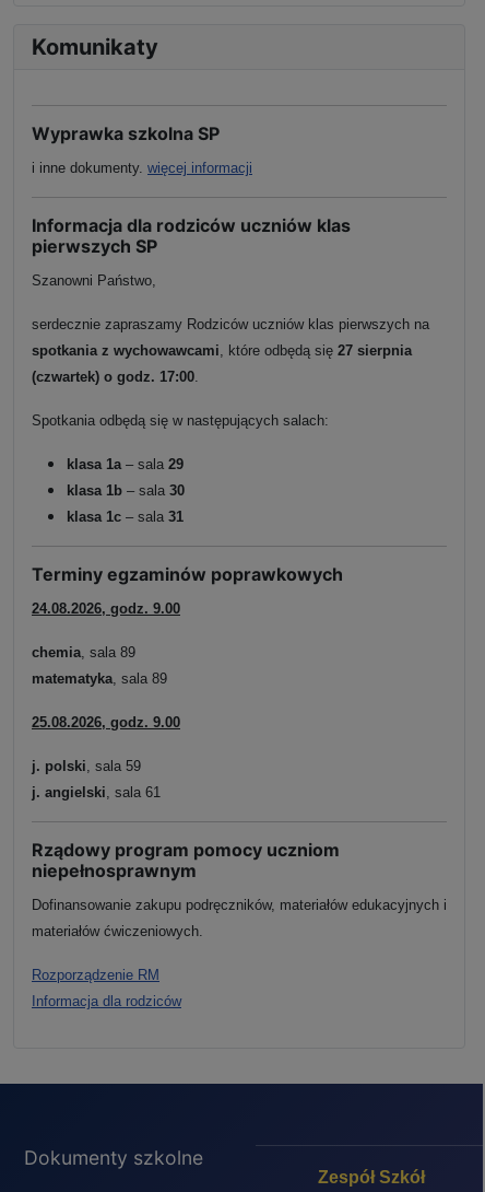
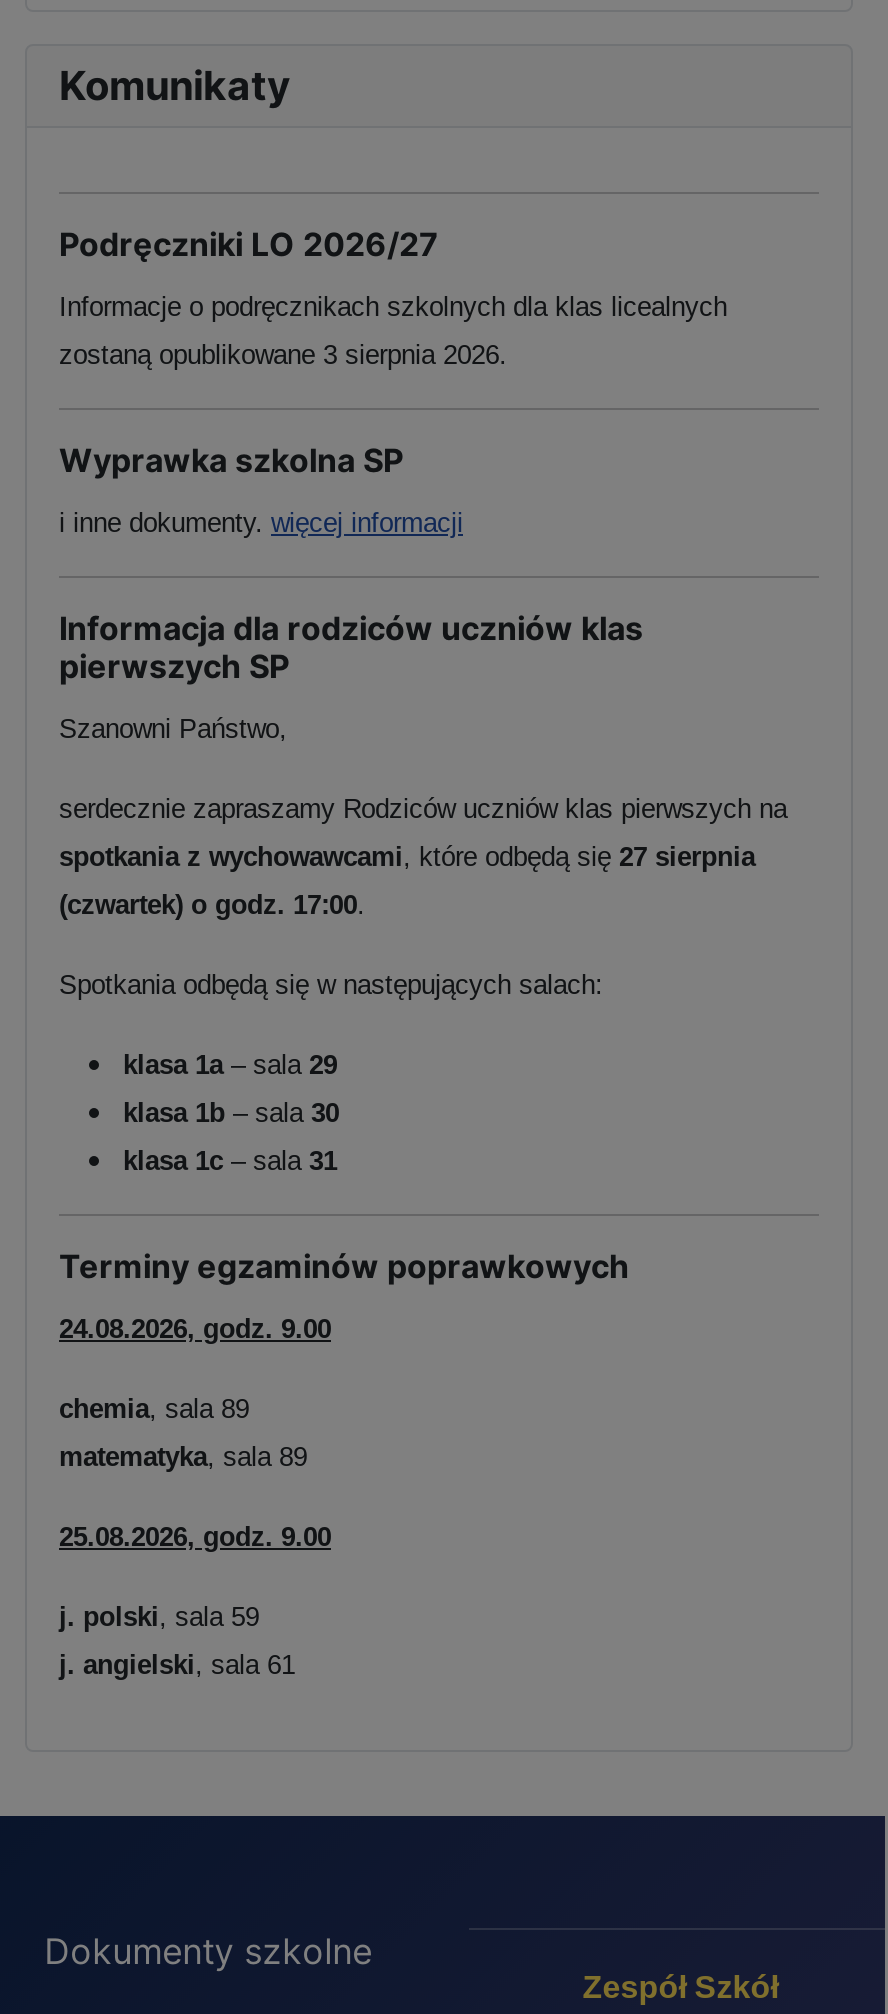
+ Podręczniki LO 2026/27
+ Informacje o podręcznikach szkolnych dla klas licealnych
+ zostaną opublikowane 3 sierpnia 2026.

moved down: Wyprawka szkolna SP | i inne dokumenty. więcej informacji | Informacja dla rodziców uczniów klas | ... | j. polski, sala 59 | j. angielski, sala 61

- Rządowy program pomocy uczniom
- niepełnosprawnym
- Dofinansowanie zakupu podręczników, materiałów edukacyjnych i
- materiałów ćwiczeniowych.
- Rozporządzenie RM
- Informacja dla rodziców
